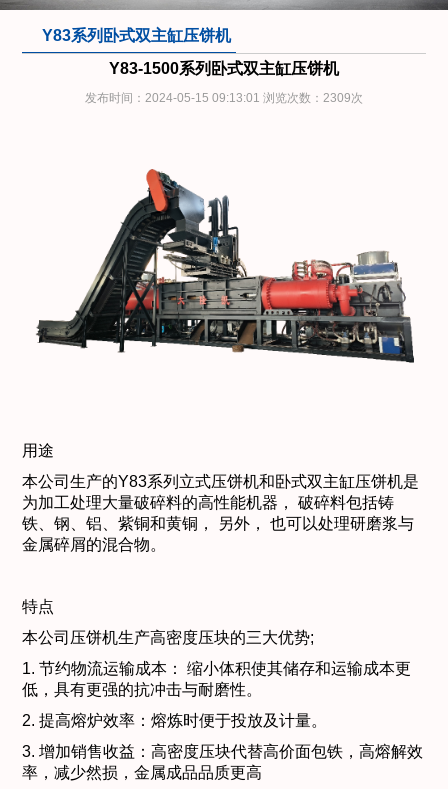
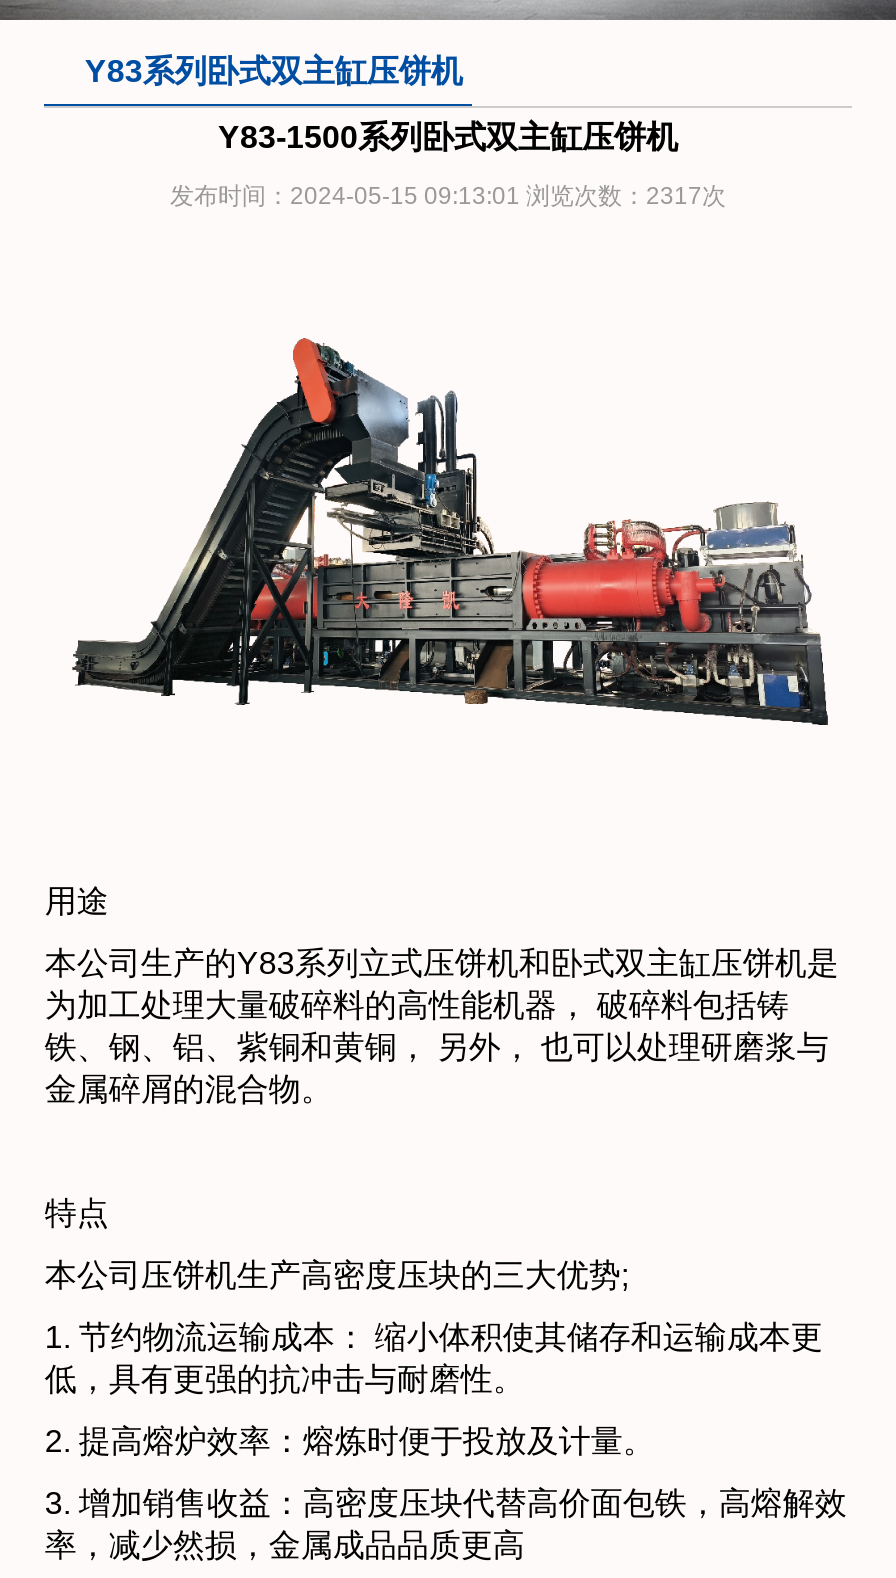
- 发布时间：2024-05-15 09:13:01 浏览次数：2309次
+ 发布时间：2024-05-15 09:13:01 浏览次数：2317次
